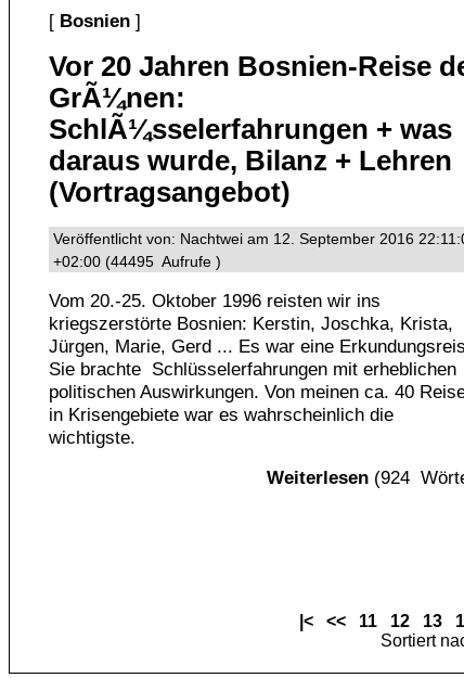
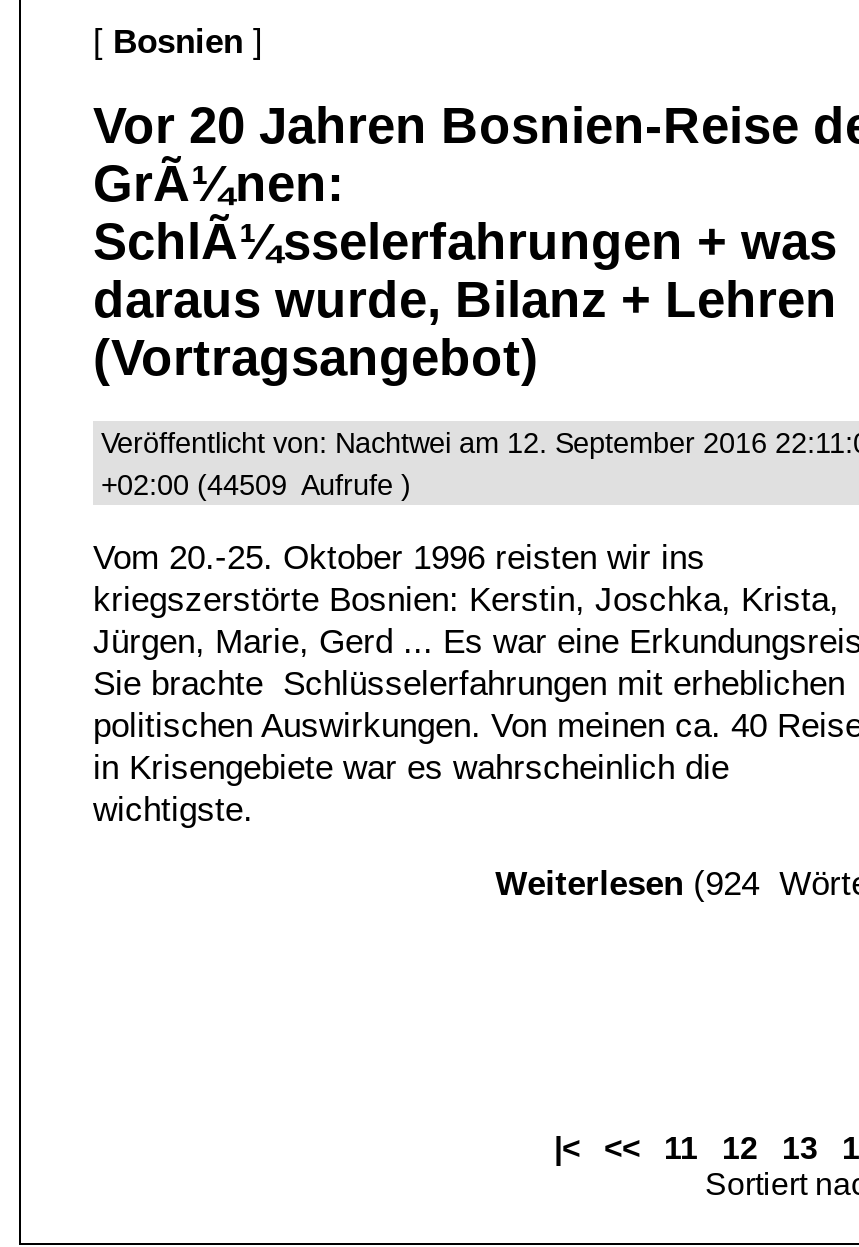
- +02:00 (44495 Aufrufe )
+ +02:00 (44509 Aufrufe )
